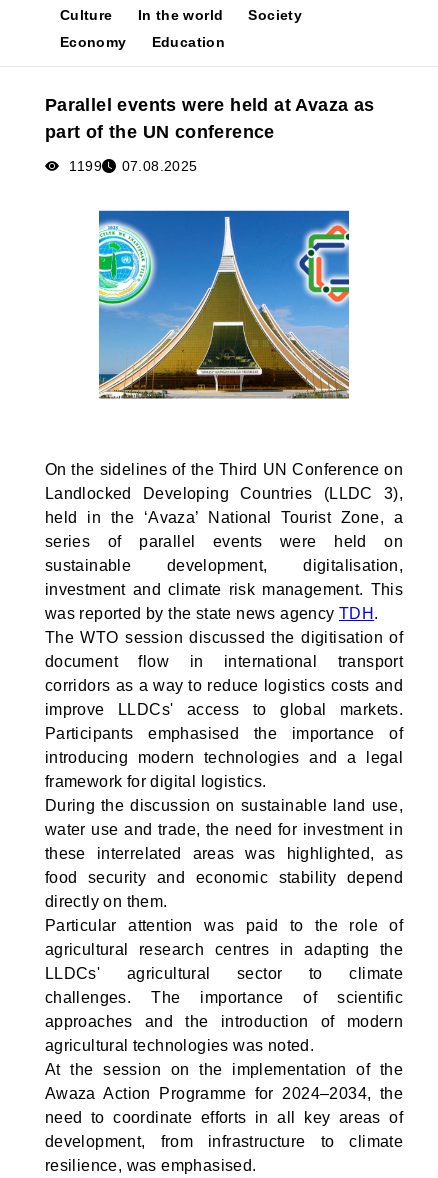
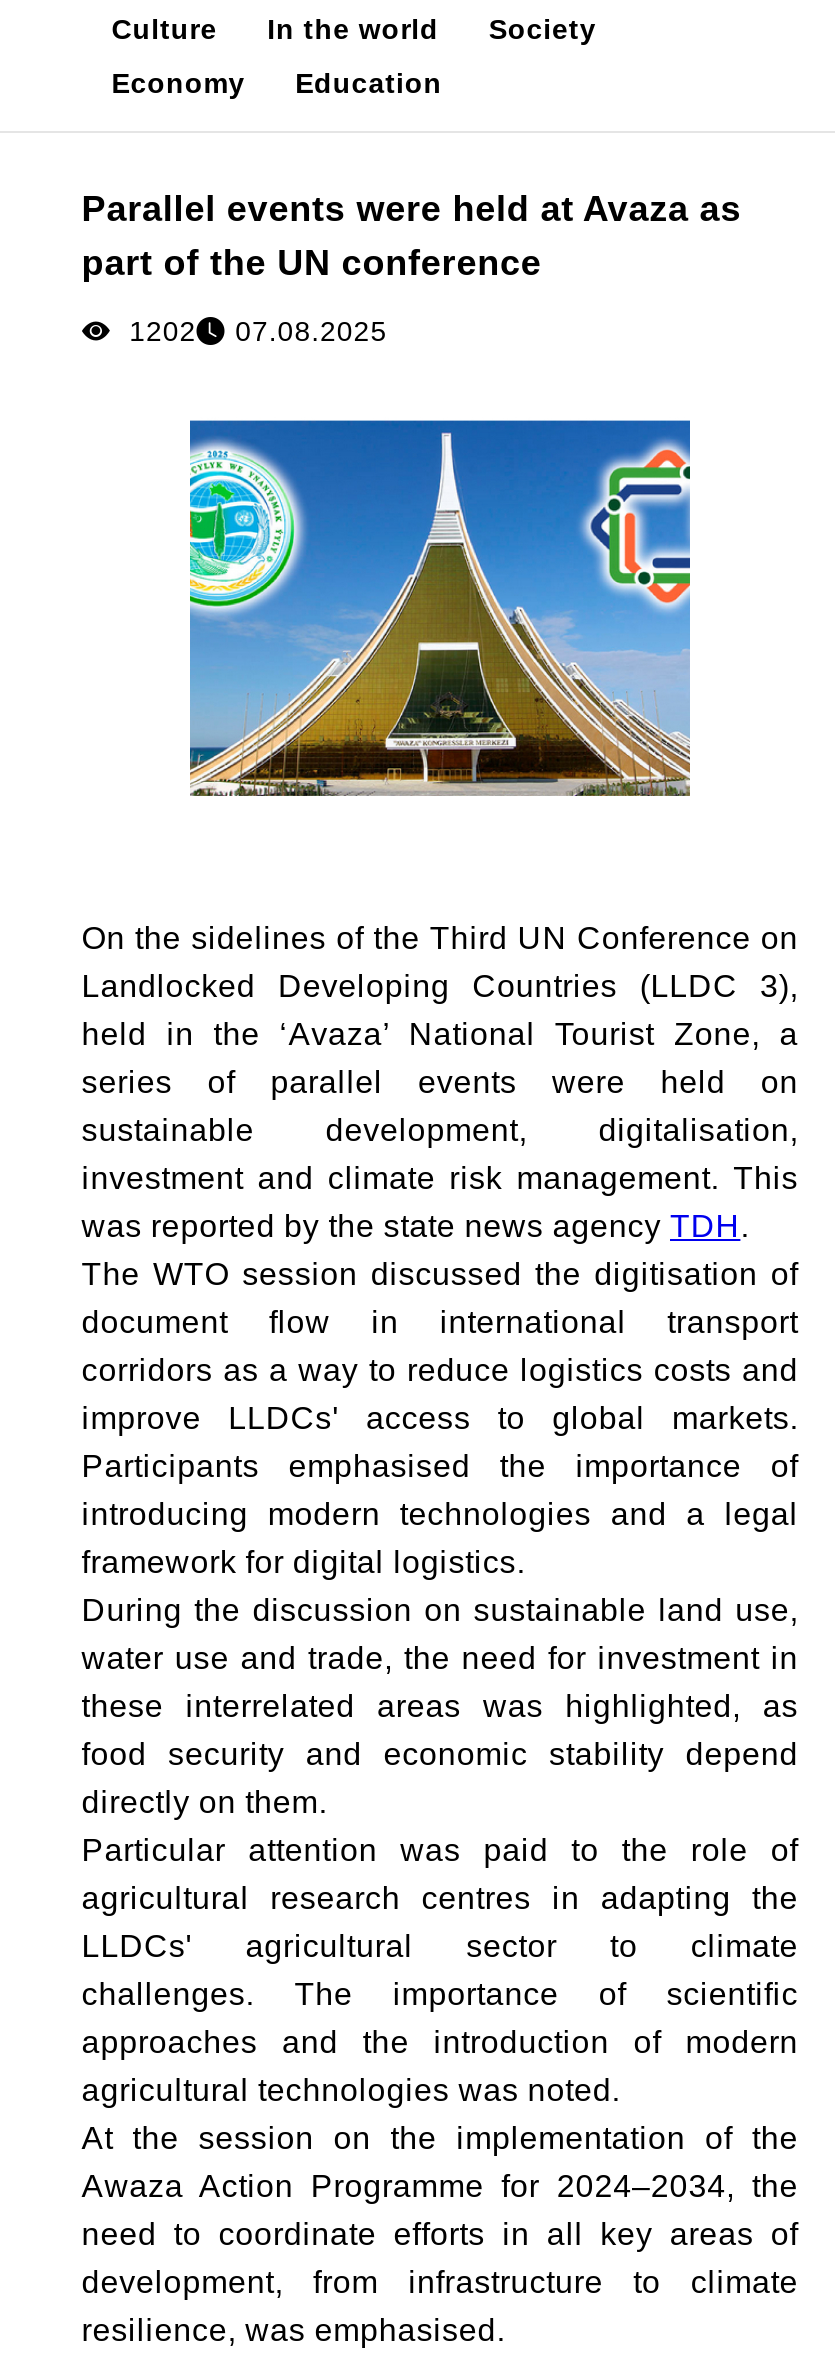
- 1199 07.08.2025
+ 1202 07.08.2025
